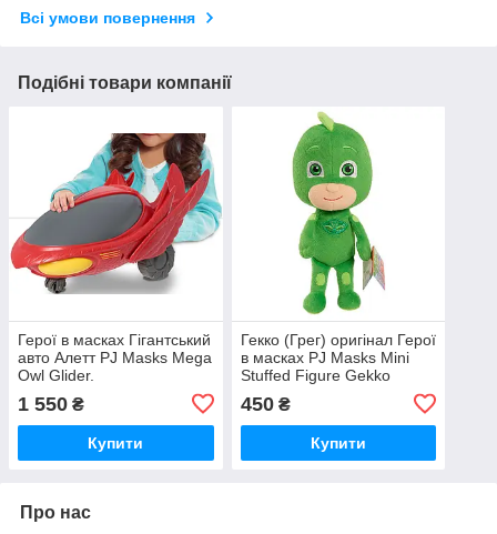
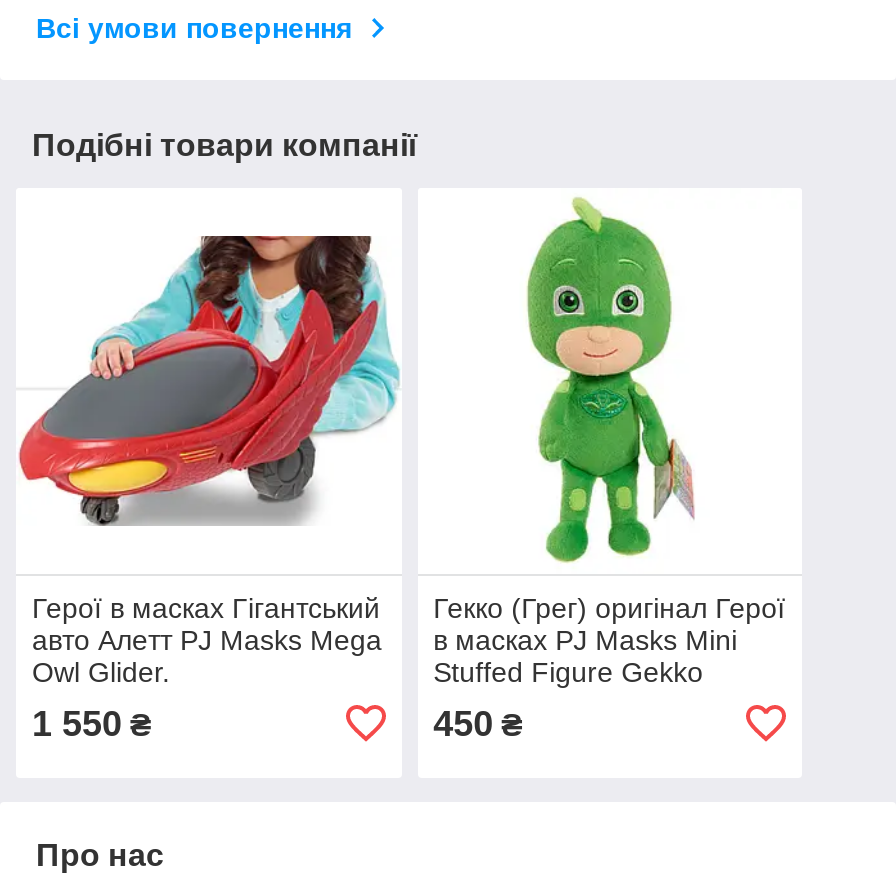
- Купити

- Купити
